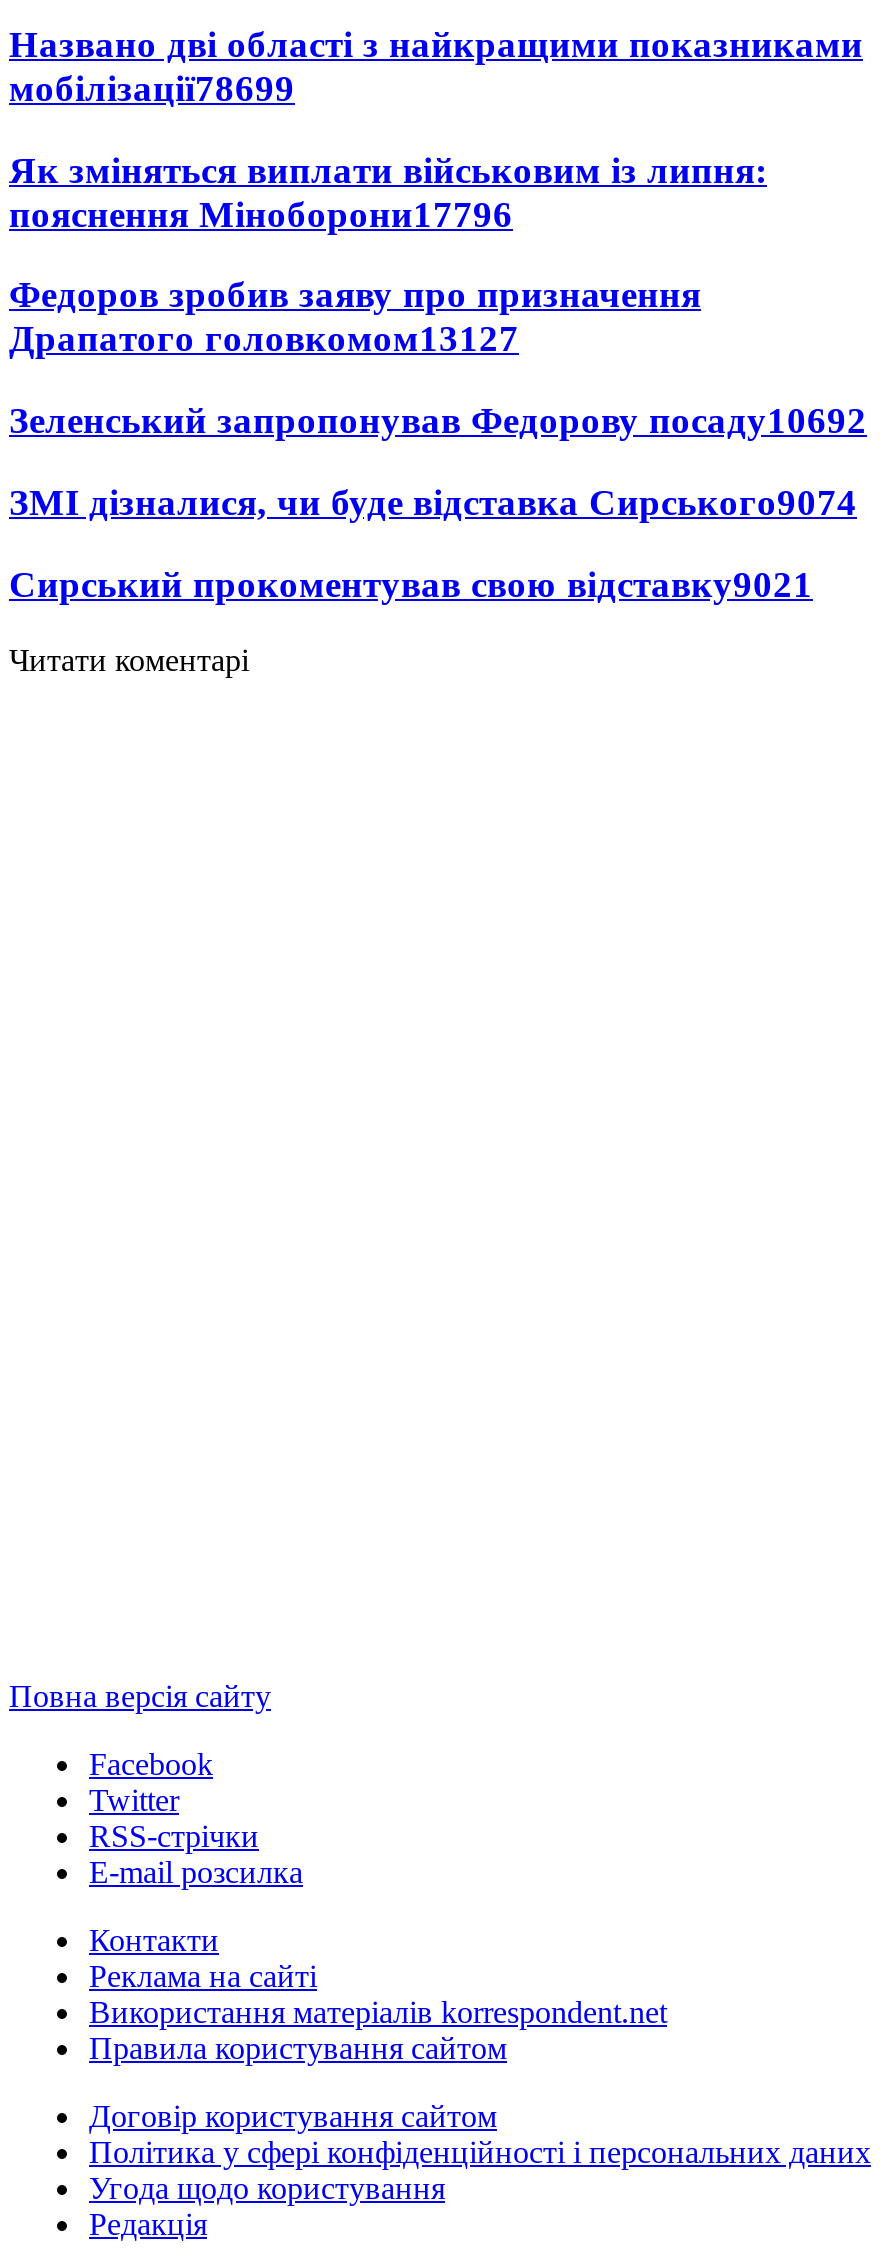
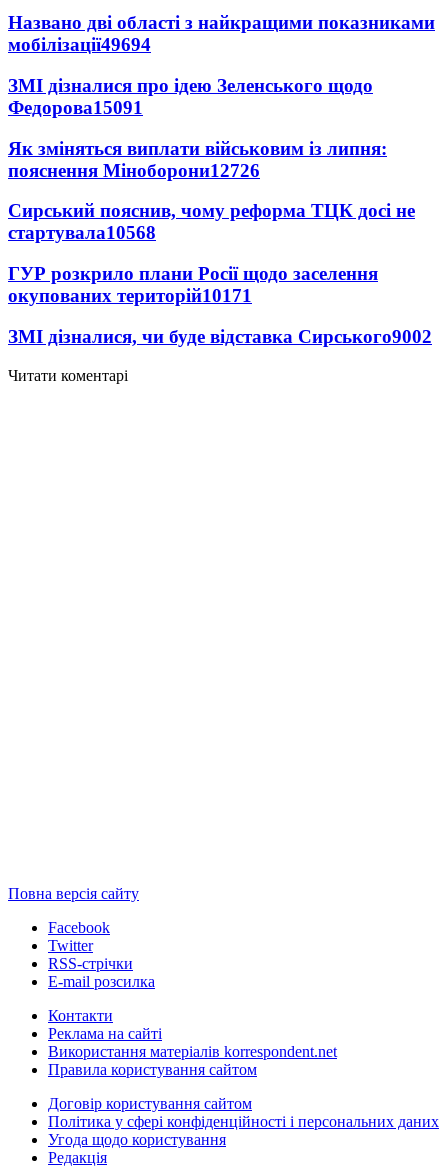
- мобілізації78699
+ мобілізації49694
+ ЗМІ дізналися про ідею Зеленського щодо
+ Федорова15091

moved down: Як зміняться виплати військовим із липня:

- пояснення Міноборони17796
- Федоров зробив заяву про призначення
- Драпатого головкомом13127
- Зеленський запропонував Федорову посаду10692
- ЗМІ дізналися, чи буде відставка Сирського9074
- Сирський прокоментував свою відставку9021
+ пояснення Міноборони12726
+ Сирський пояснив, чому реформа ТЦК досі не
+ стартувала10568
+ ГУР розкрило плани Росії щодо заселення
+ окупованих територій10171
+ ЗМІ дізналися, чи буде відставка Сирського9002
